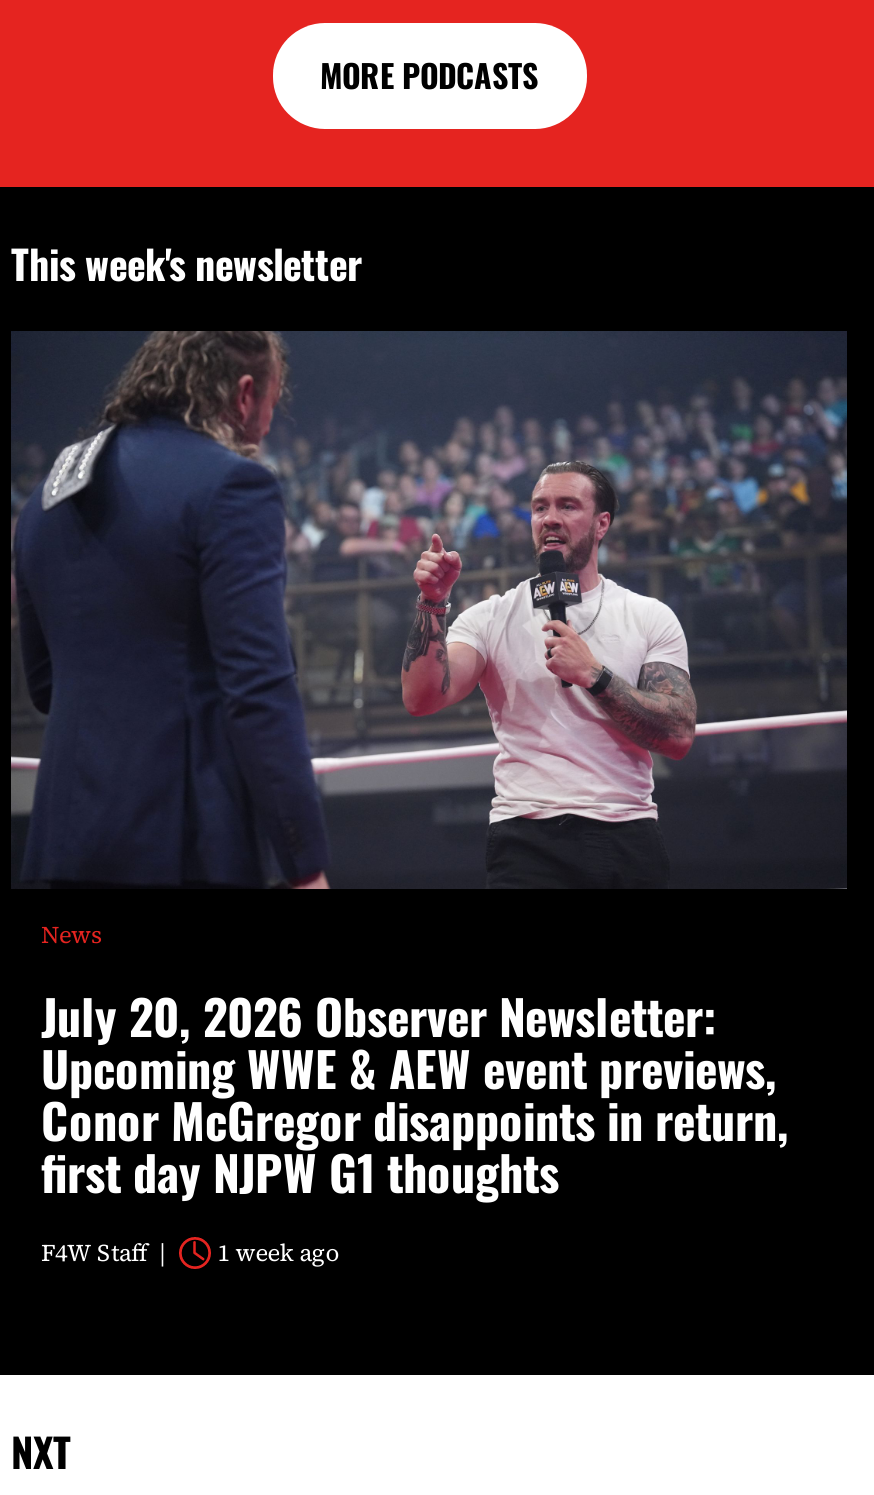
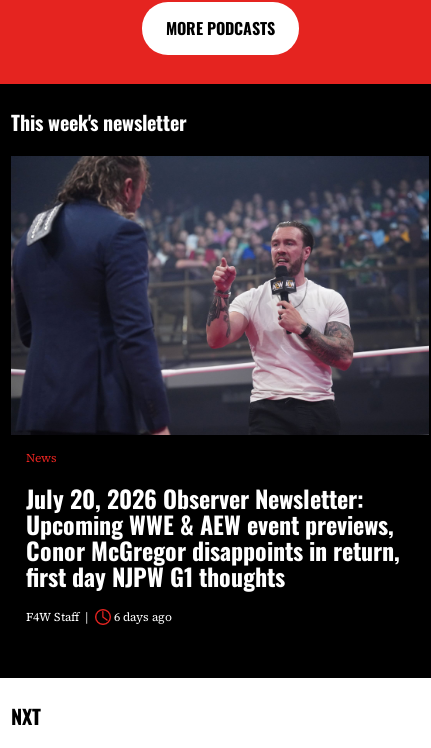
- 1 week ago
+ 6 days ago
